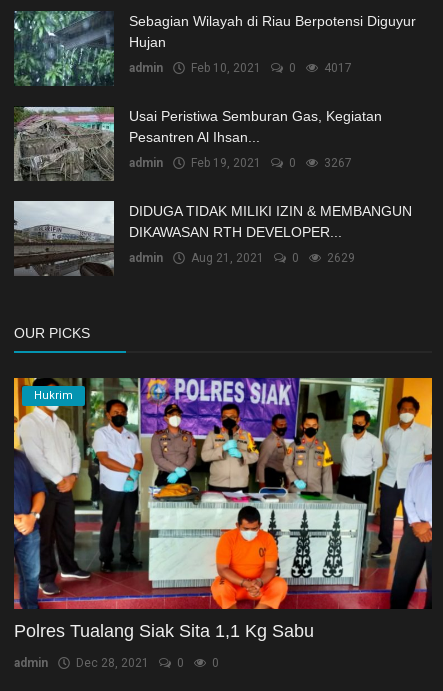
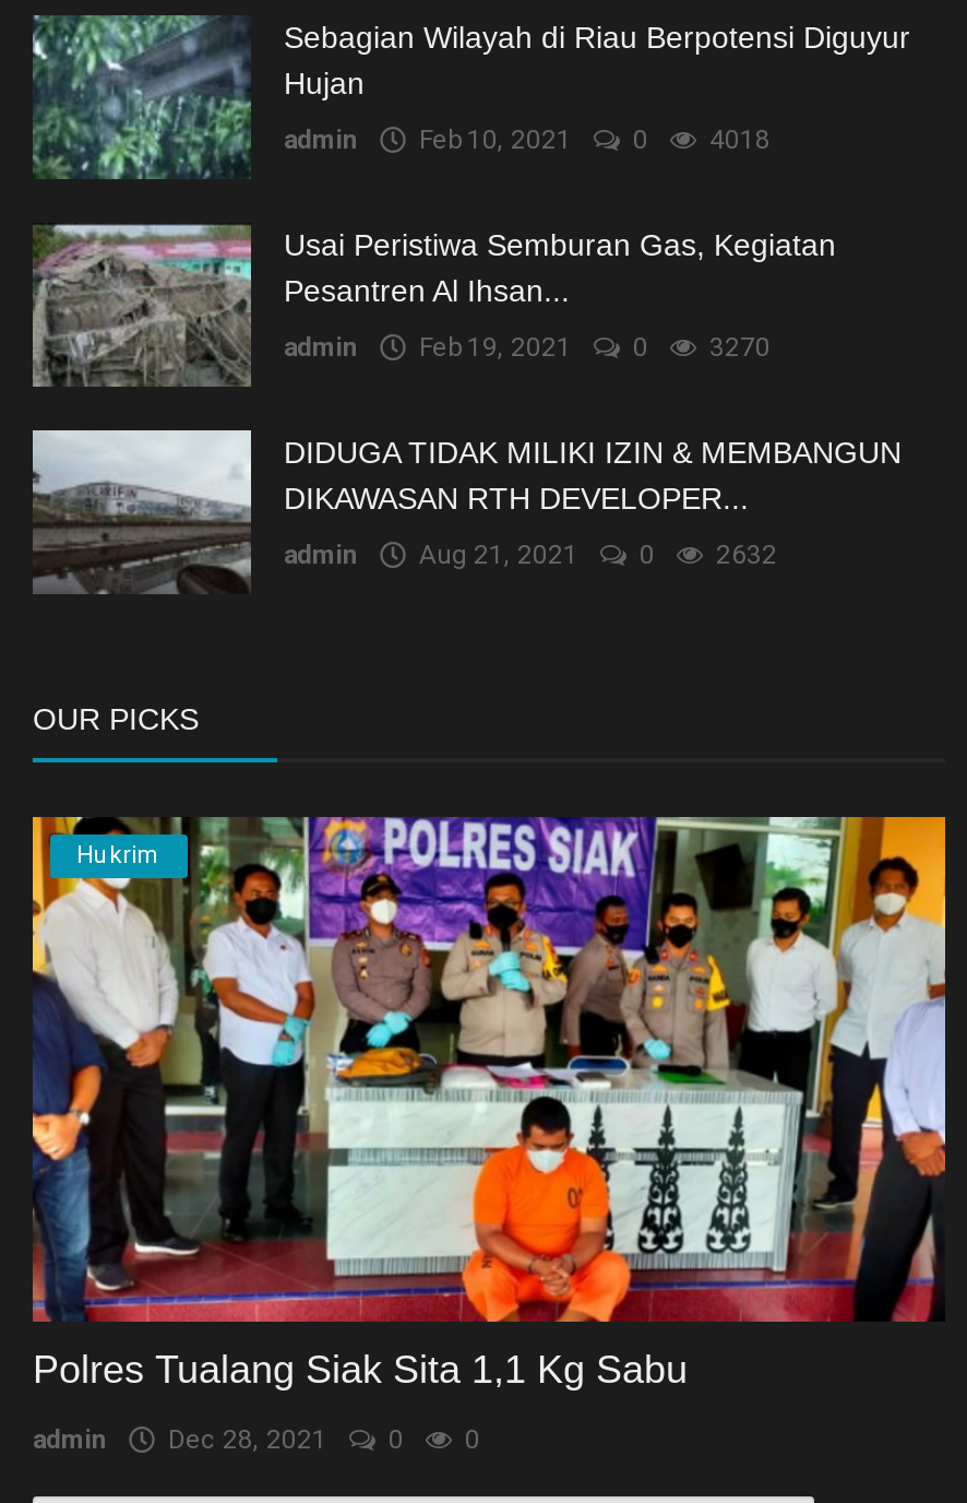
- admin Feb 10, 2021 0 4017
+ admin Feb 10, 2021 0 4018

- admin Feb 19, 2021 0 3267
+ admin Feb 19, 2021 0 3270

- admin Aug 21, 2021 0 2629
+ admin Aug 21, 2021 0 2632
